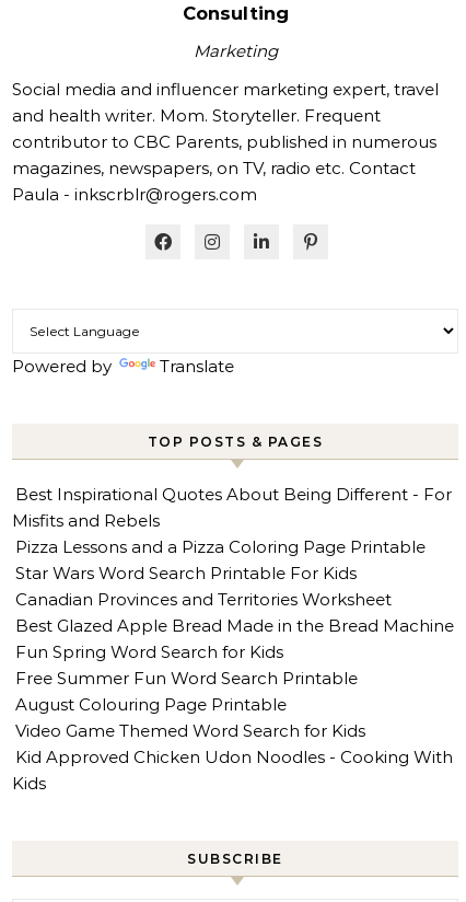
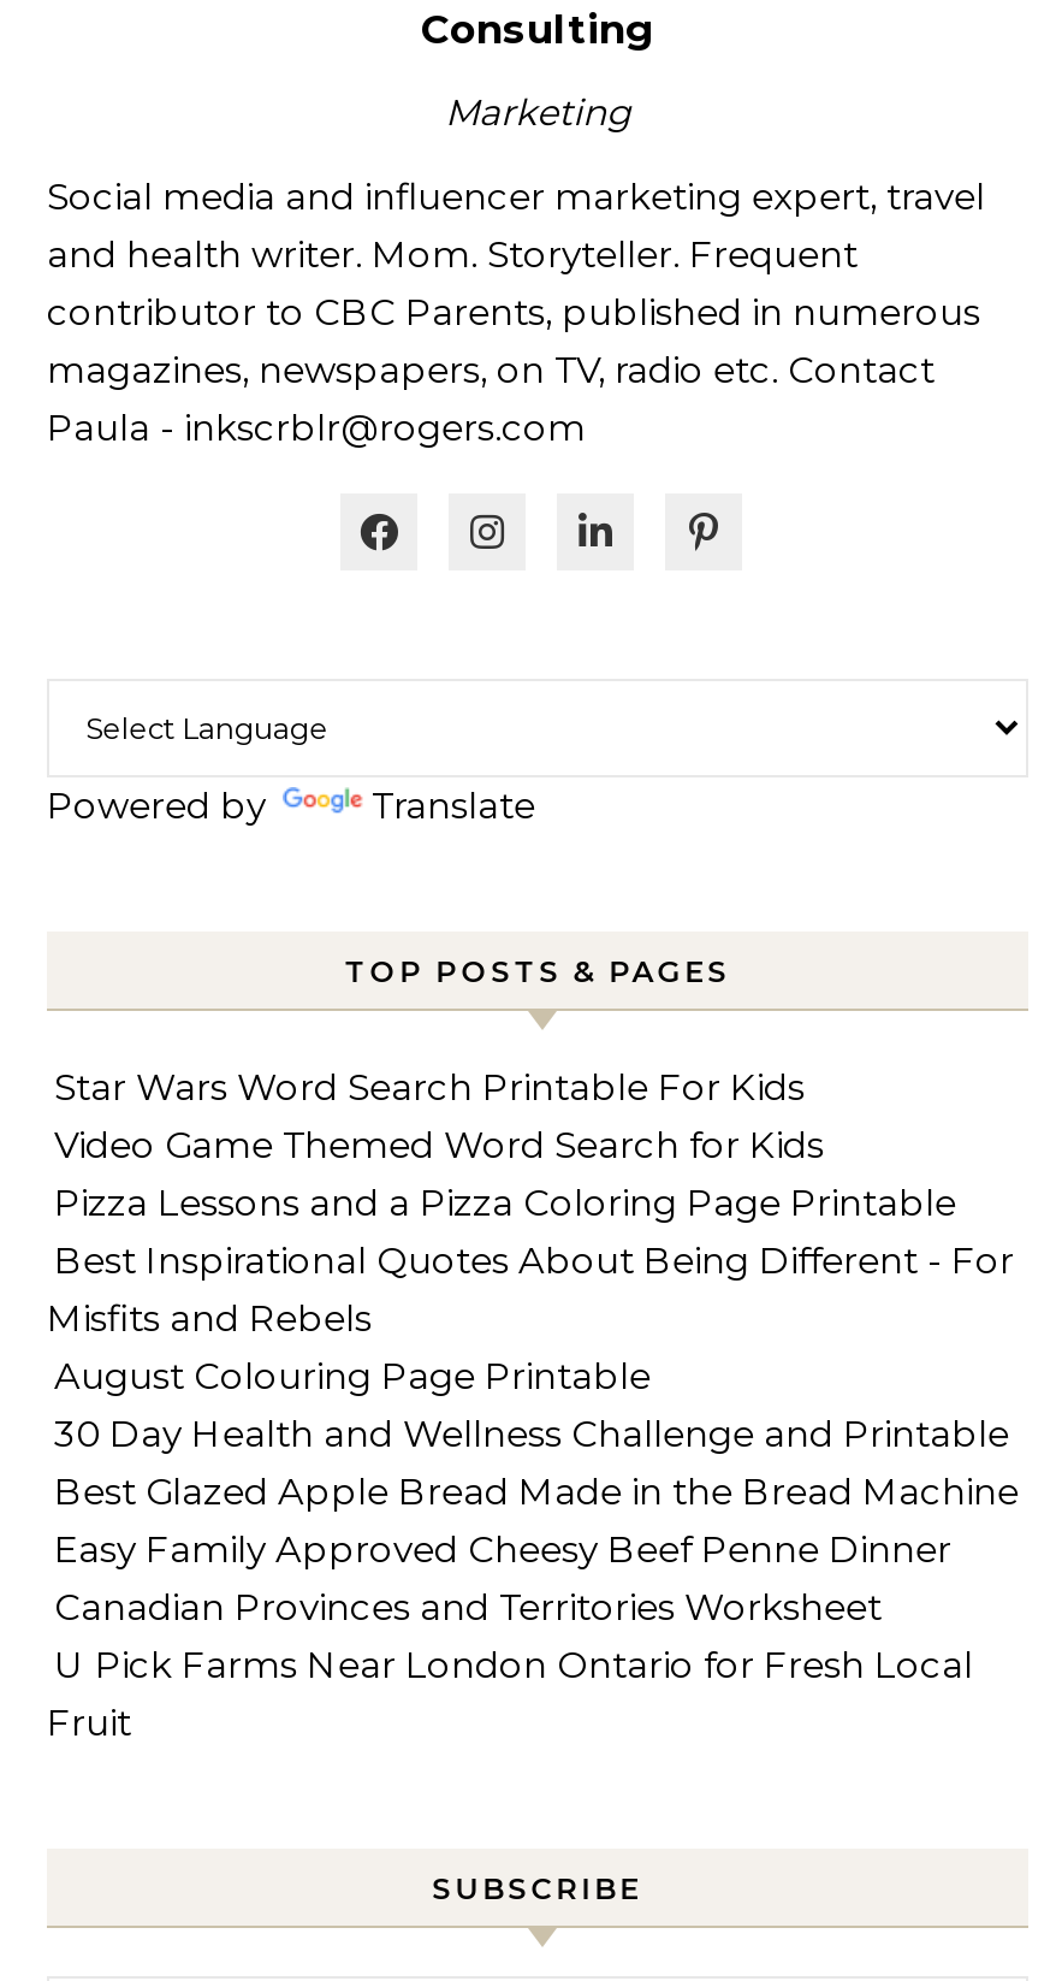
moved down: Best Inspirational Quotes About Being Different - For | Misfits and Rebels

moved up: Pizza Lessons and a Pizza Coloring Page Printable | Star Wars Word Search Printable For Kids

+ 30 Day Health and Wellness Challenge and Printable
+ Easy Family Approved Cheesy Beef Penne Dinner

moved down: Canadian Provinces and Territories Worksheet

moved up: Best Glazed Apple Bread Made in the Bread Machine

- Fun Spring Word Search for Kids
- Free Summer Fun Word Search Printable
- Kid Approved Chicken Udon Noodles - Cooking With
- Kids
+ U Pick Farms Near London Ontario for Fresh Local
+ Fruit

moved up: August Colouring Page Printable

moved up: Video Game Themed Word Search for Kids
